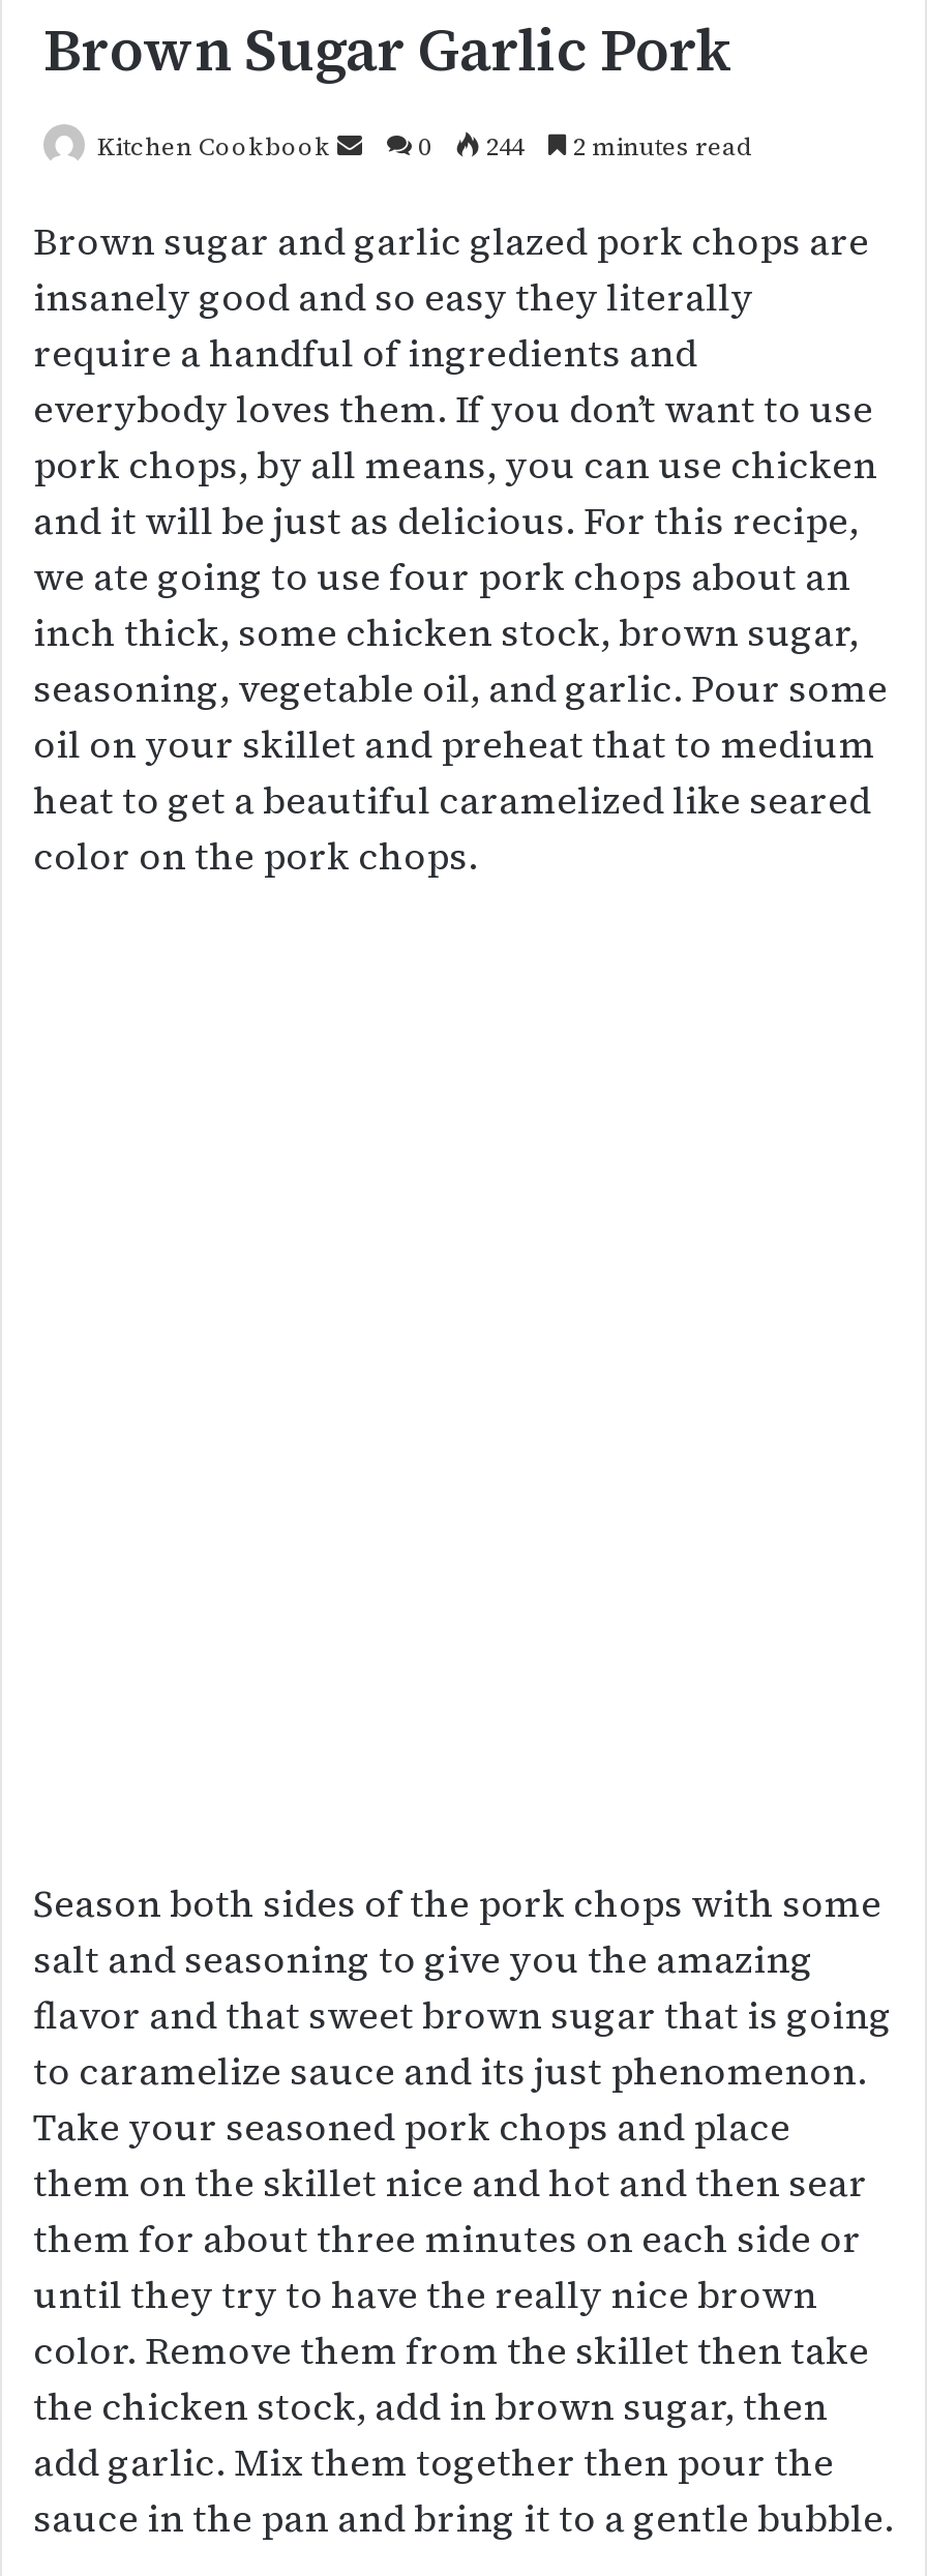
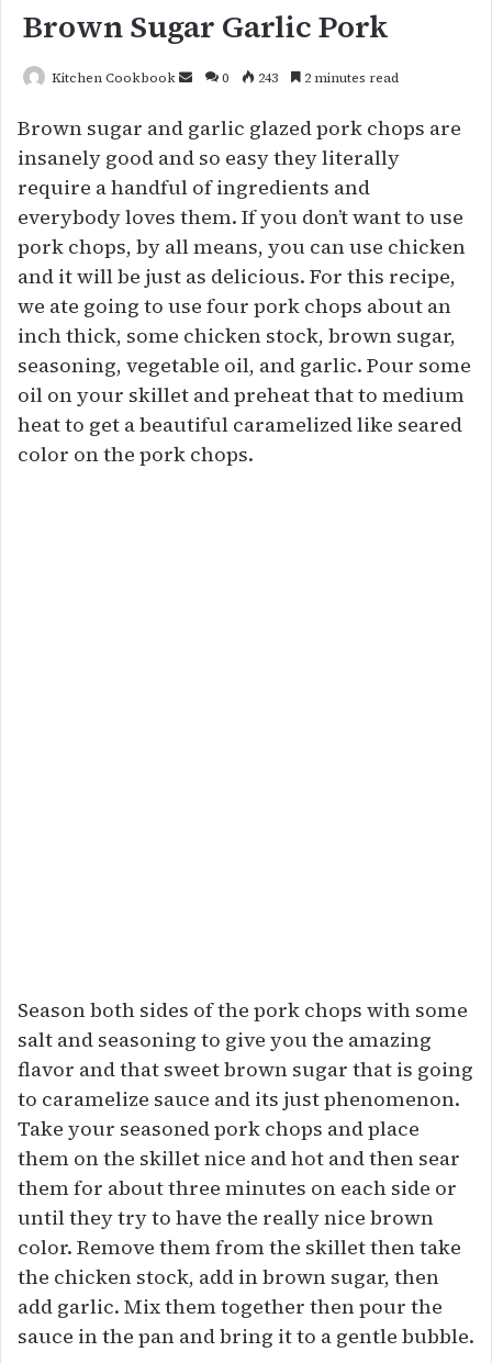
- 244
+ 243
